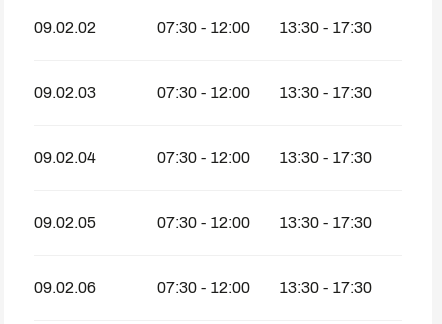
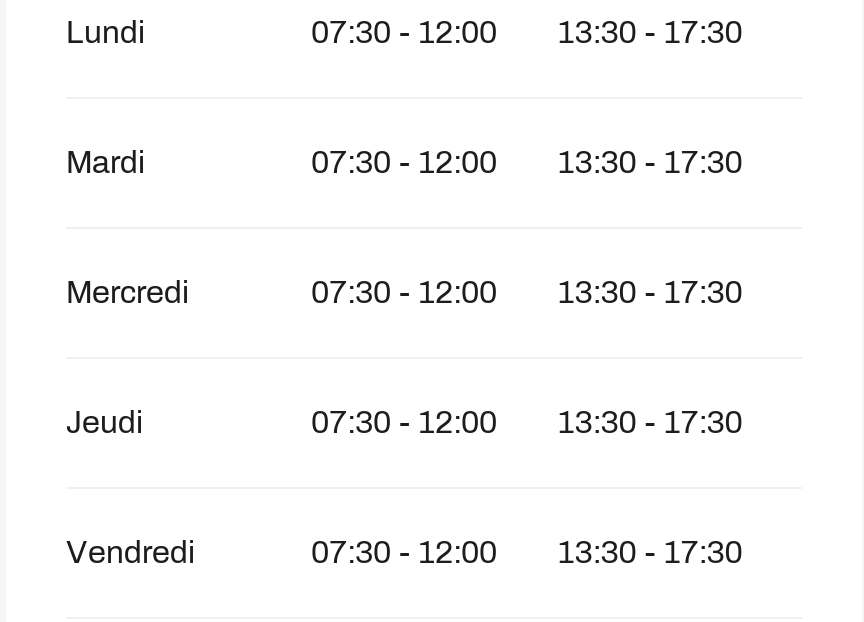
- 09.02.02
+ Lundi

- 09.02.03
+ Mardi

- 09.02.04
+ Mercredi

- 09.02.05
+ Jeudi

- 09.02.06
+ Vendredi
